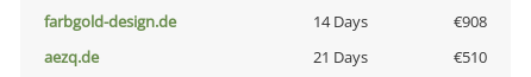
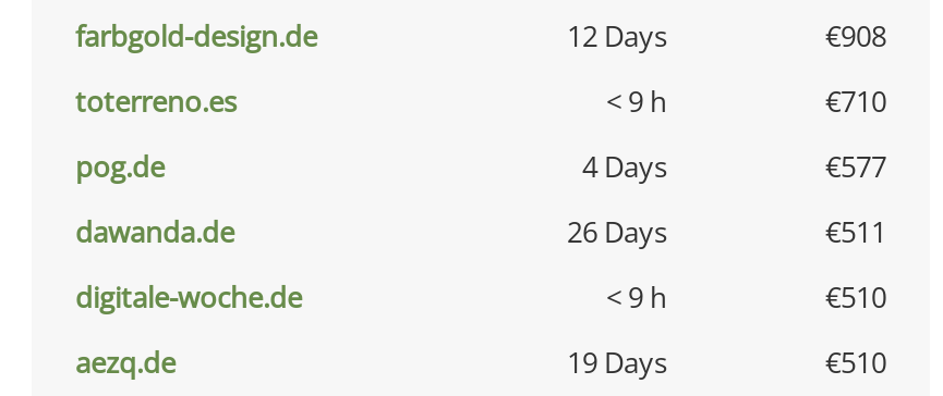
- 14 Days
+ 12 Days

+ toterreno.es
+ < 9 h
+ €710
+ pog.de
+ 4 Days
+ €577
+ dawanda.de
+ 26 Days
+ €511
+ digitale-woche.de
+ < 9 h
+ €510

- 21 Days
+ 19 Days
